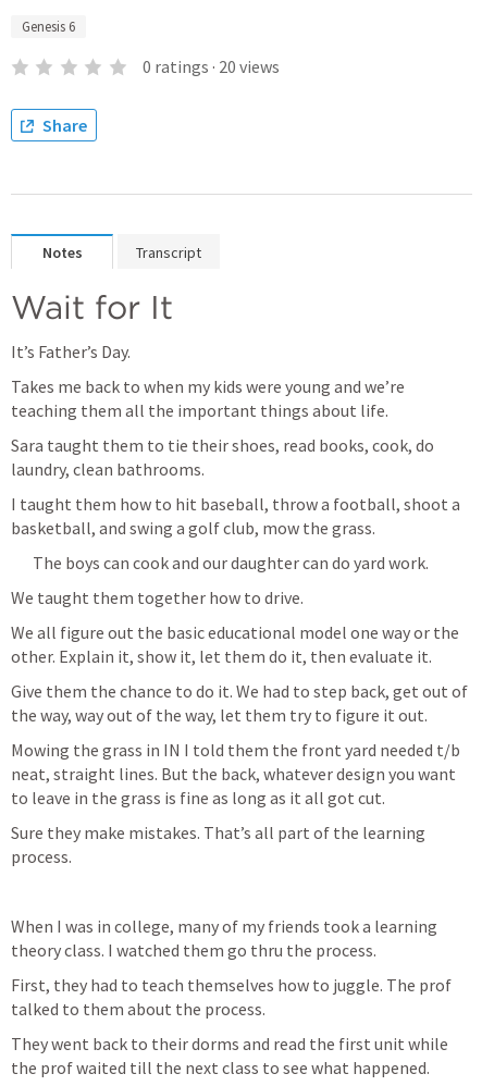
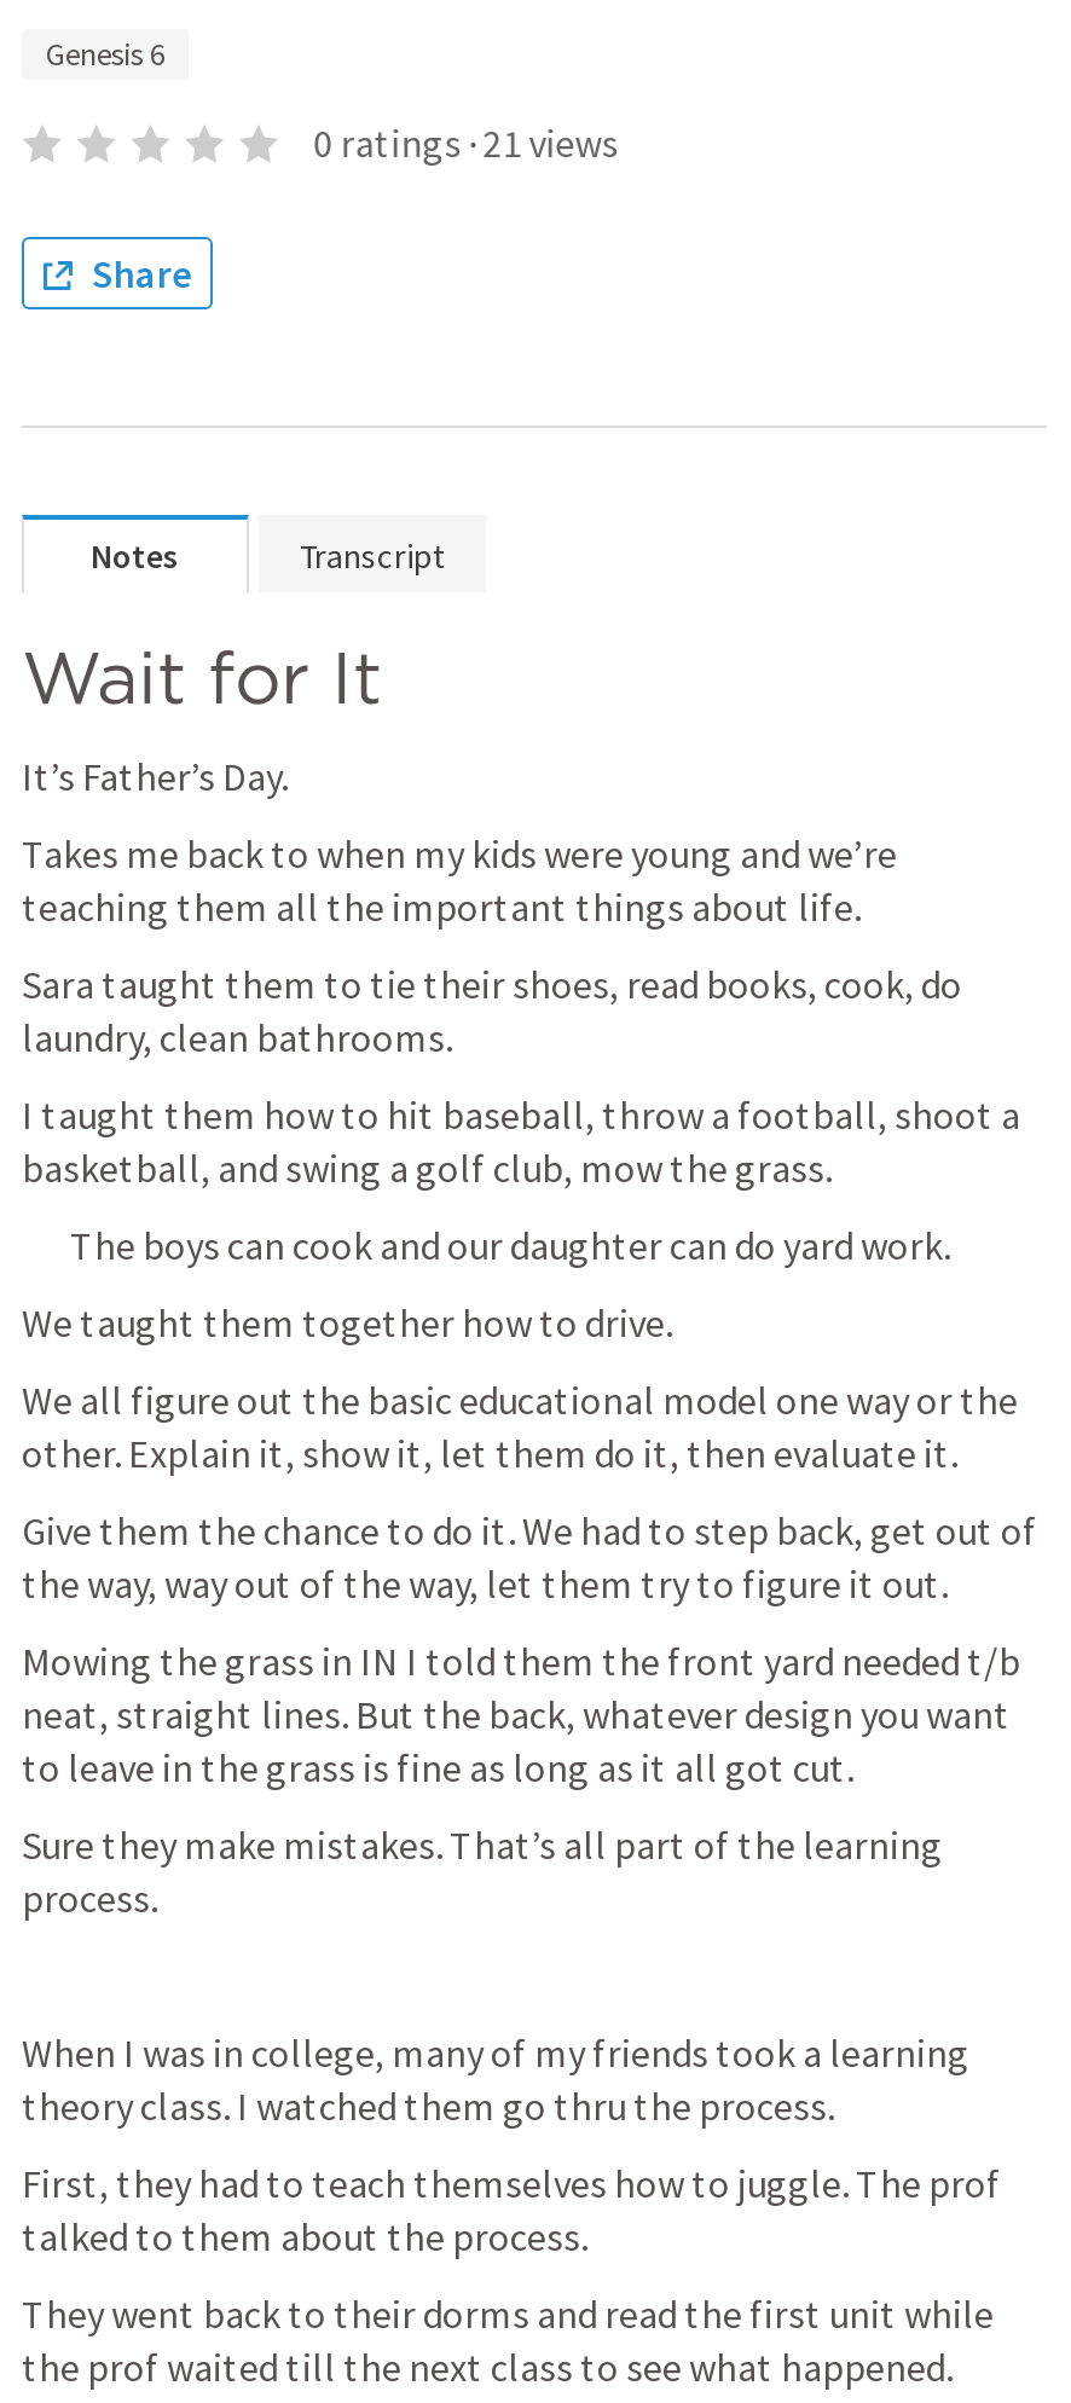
- 0 ratings · 20 views
+ 0 ratings · 21 views
